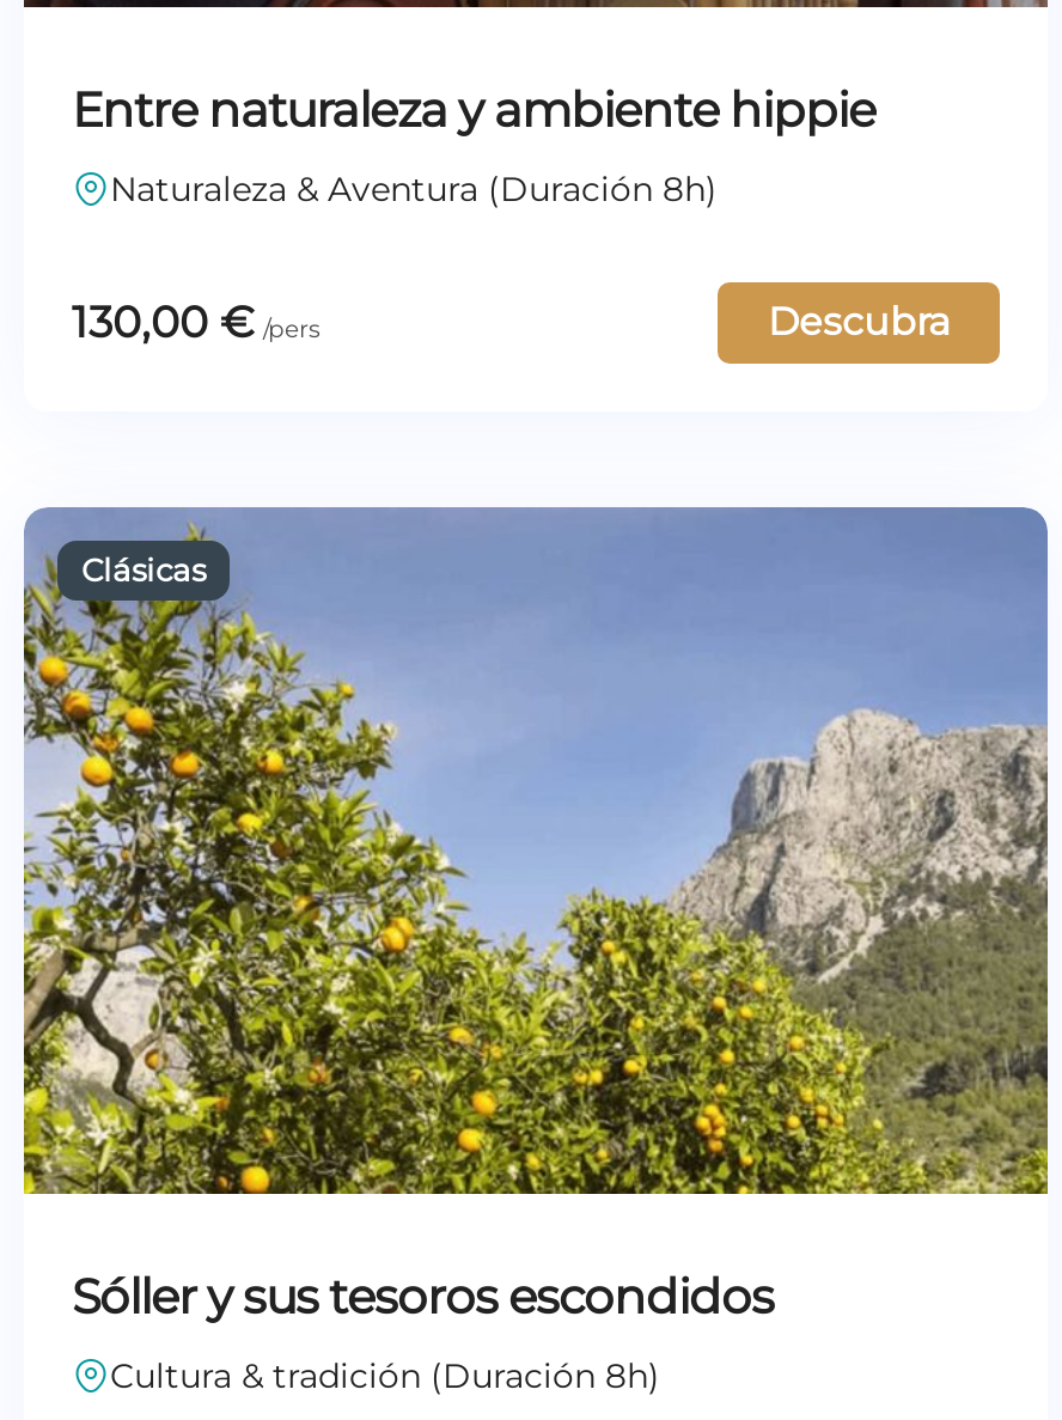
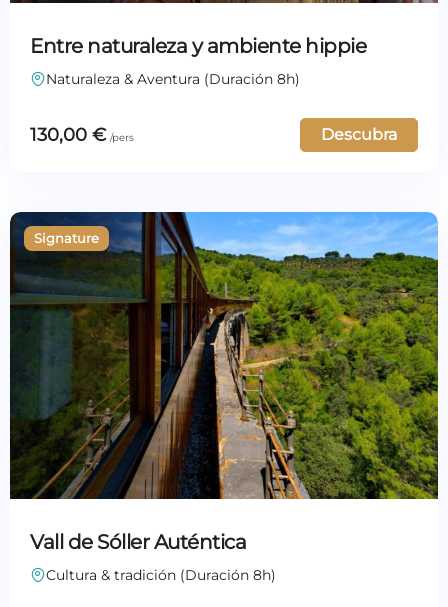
- [image]
- Sóller y sus tesoros escondidos
+ [image]
+ Vall de Sóller Auténtica
